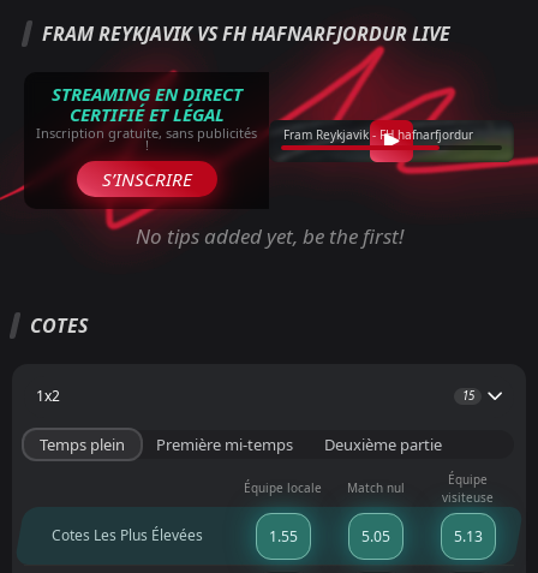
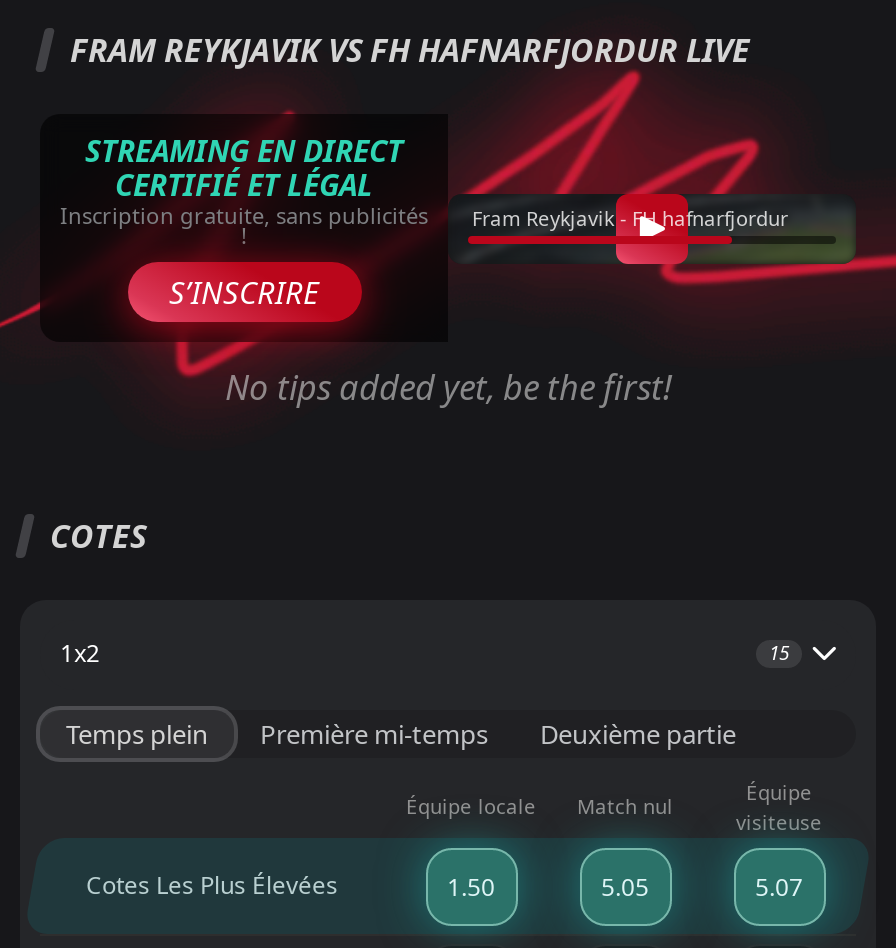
- 1.55
+ 1.50

- 5.13
+ 5.07
